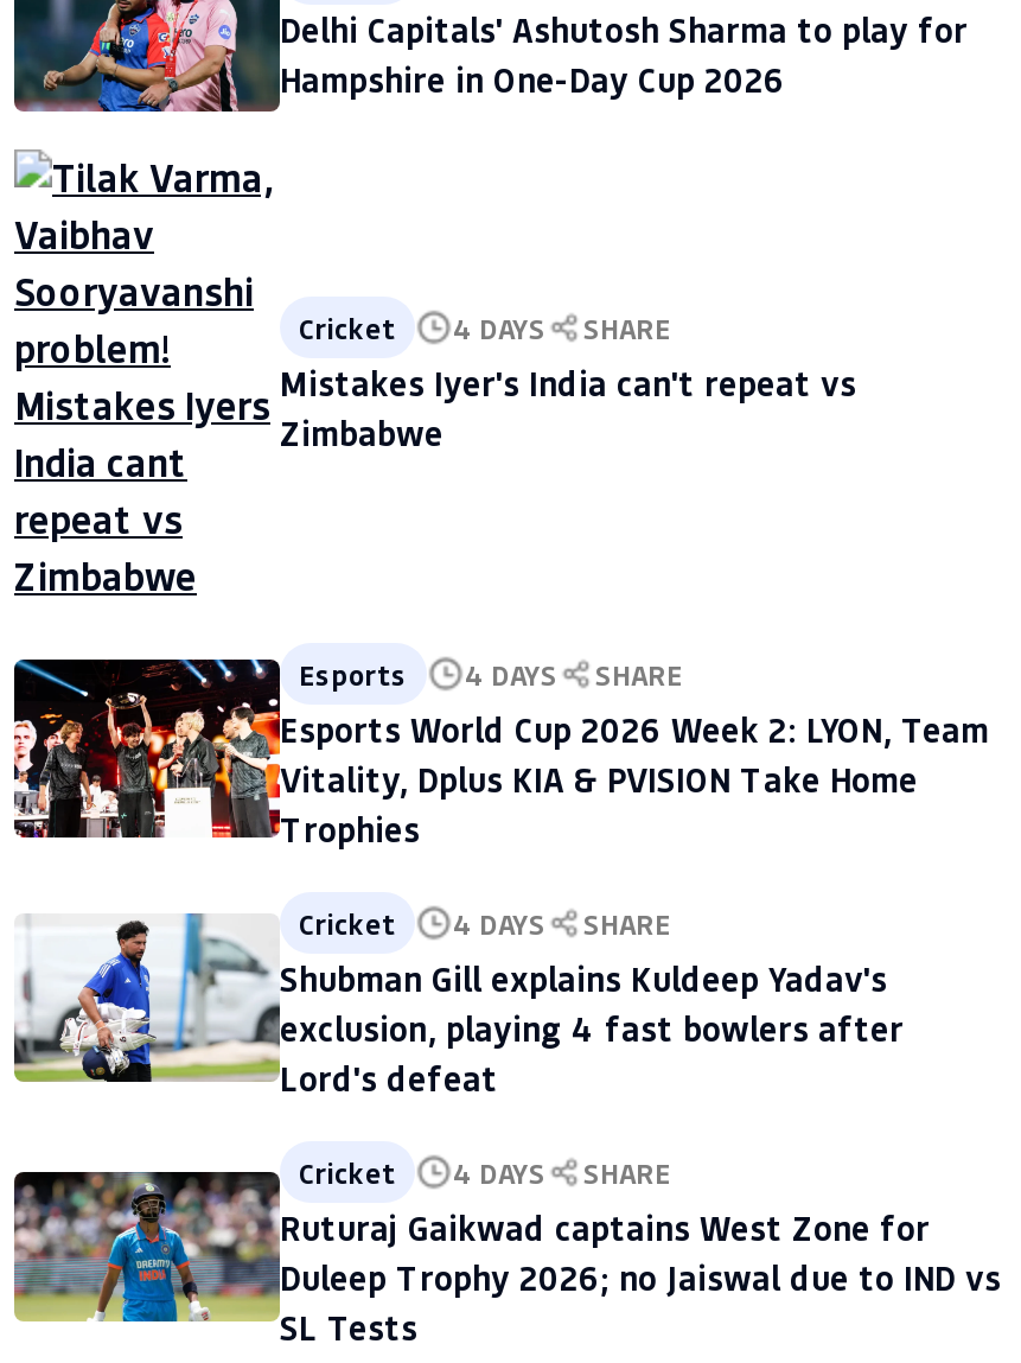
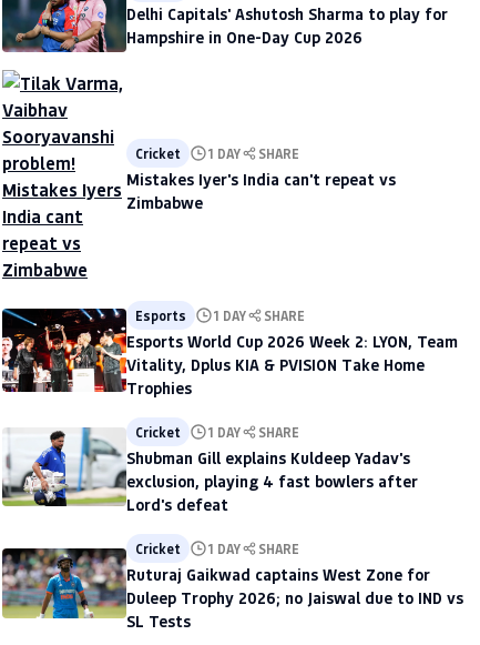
- Cricket 4 DAYS SHARE
+ Cricket 1 DAY SHARE

- Esports 4 DAYS SHARE
+ Esports 1 DAY SHARE

- Cricket 4 DAYS SHARE
+ Cricket 1 DAY SHARE

- Cricket 4 DAYS SHARE
+ Cricket 1 DAY SHARE
